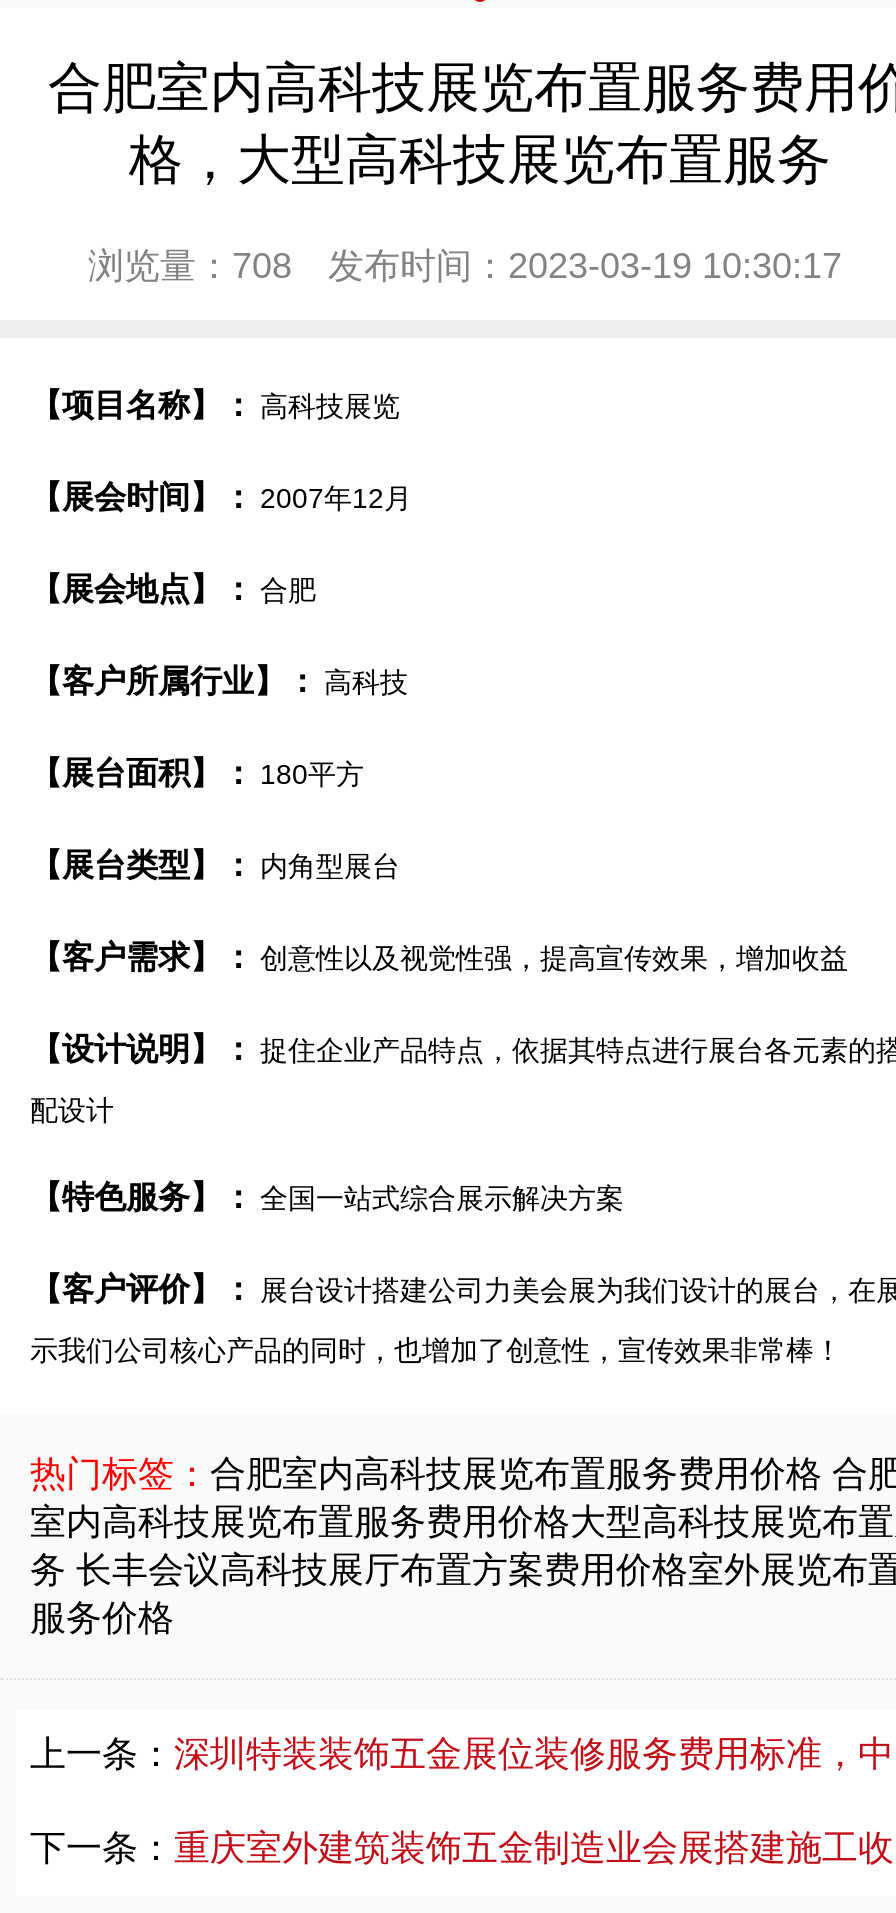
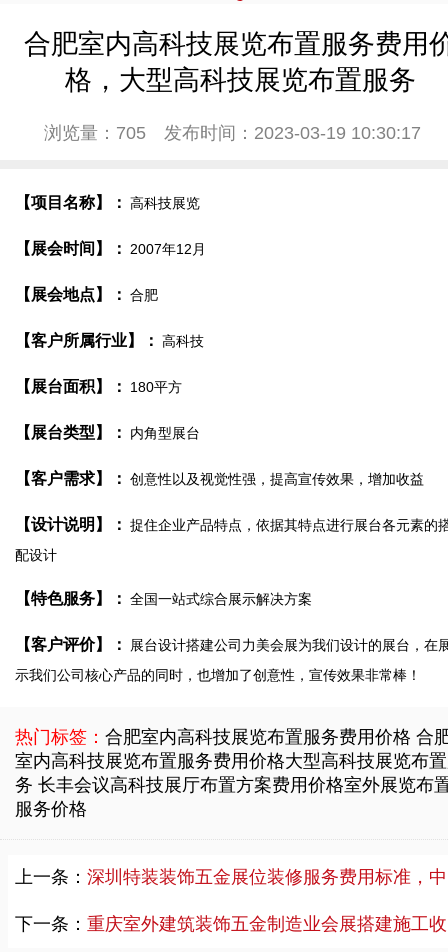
- 浏览量：708 发布时间：2023-03-19 10:30:17
+ 浏览量：705 发布时间：2023-03-19 10:30:17
